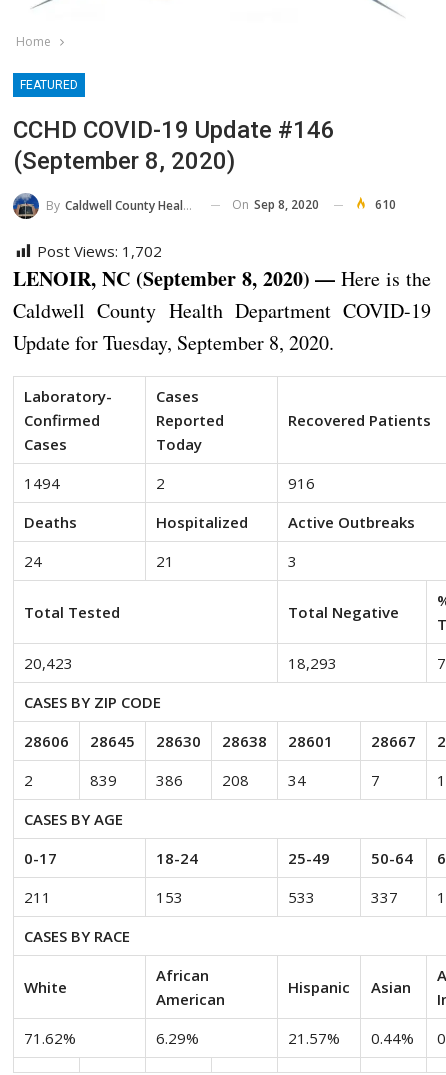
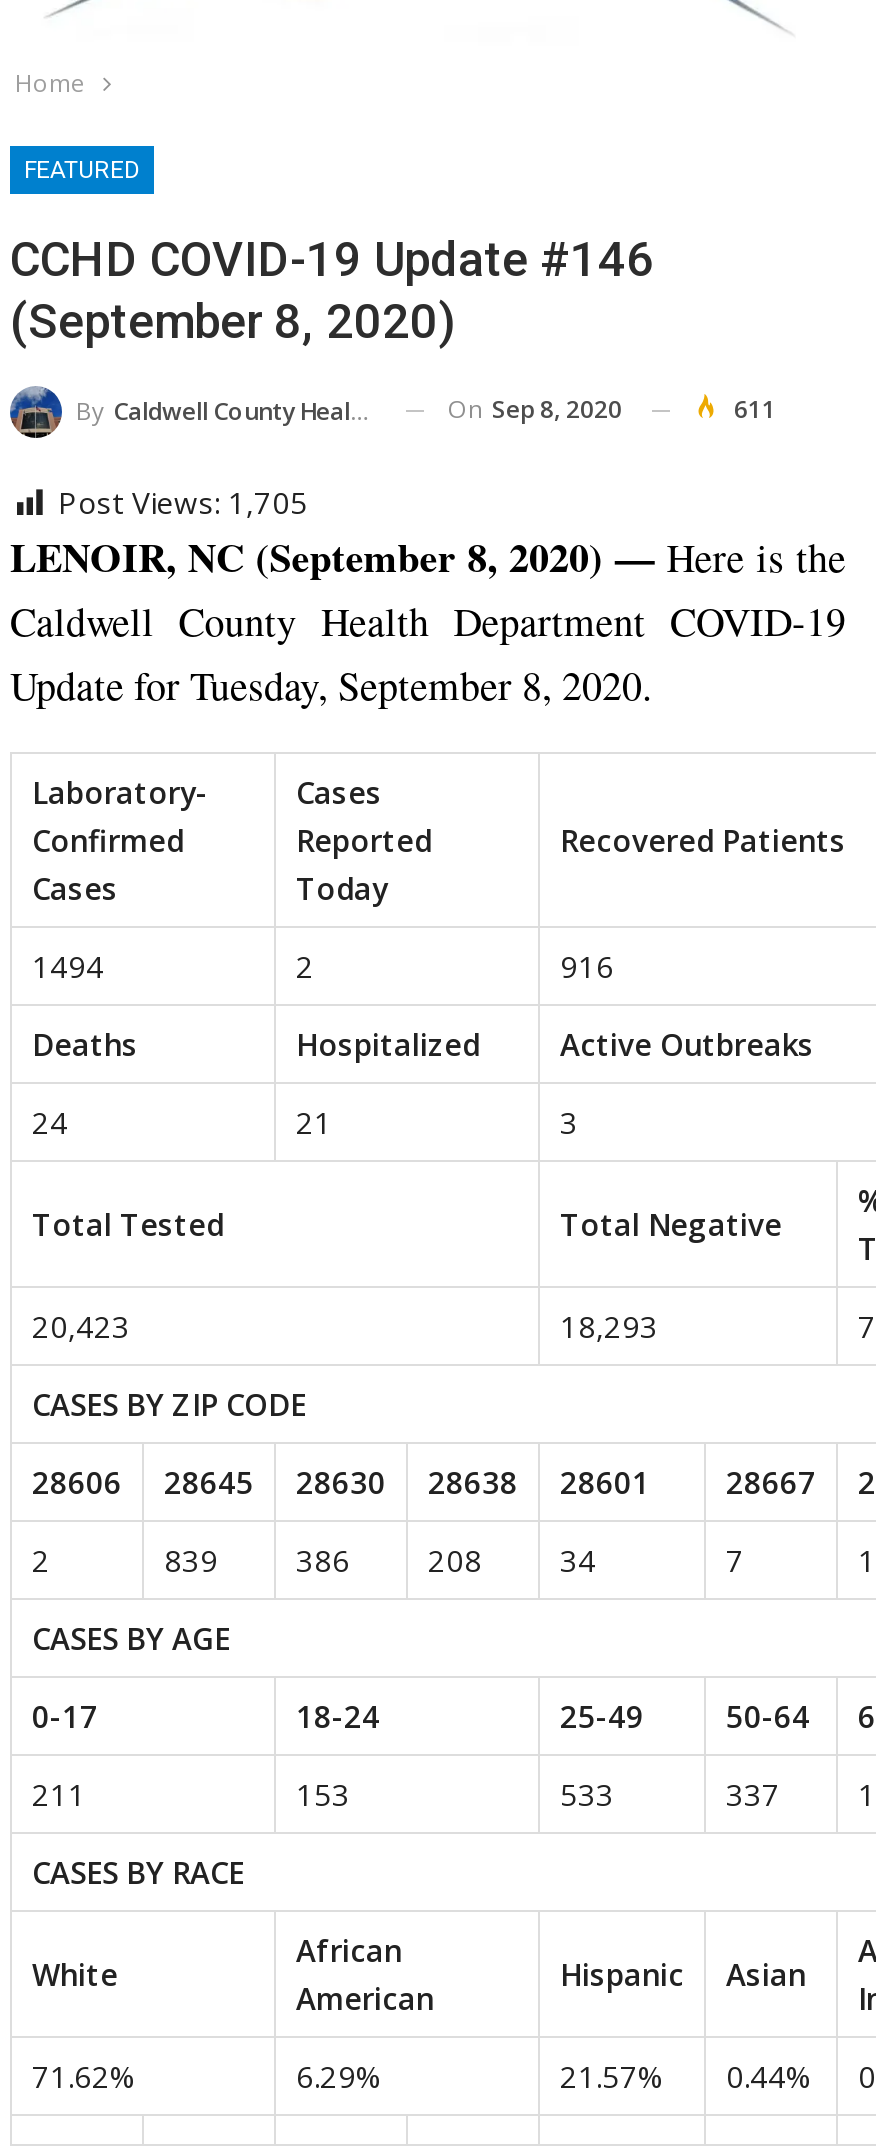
- 610
+ 611

- Post Views: 1,702
+ Post Views: 1,705
